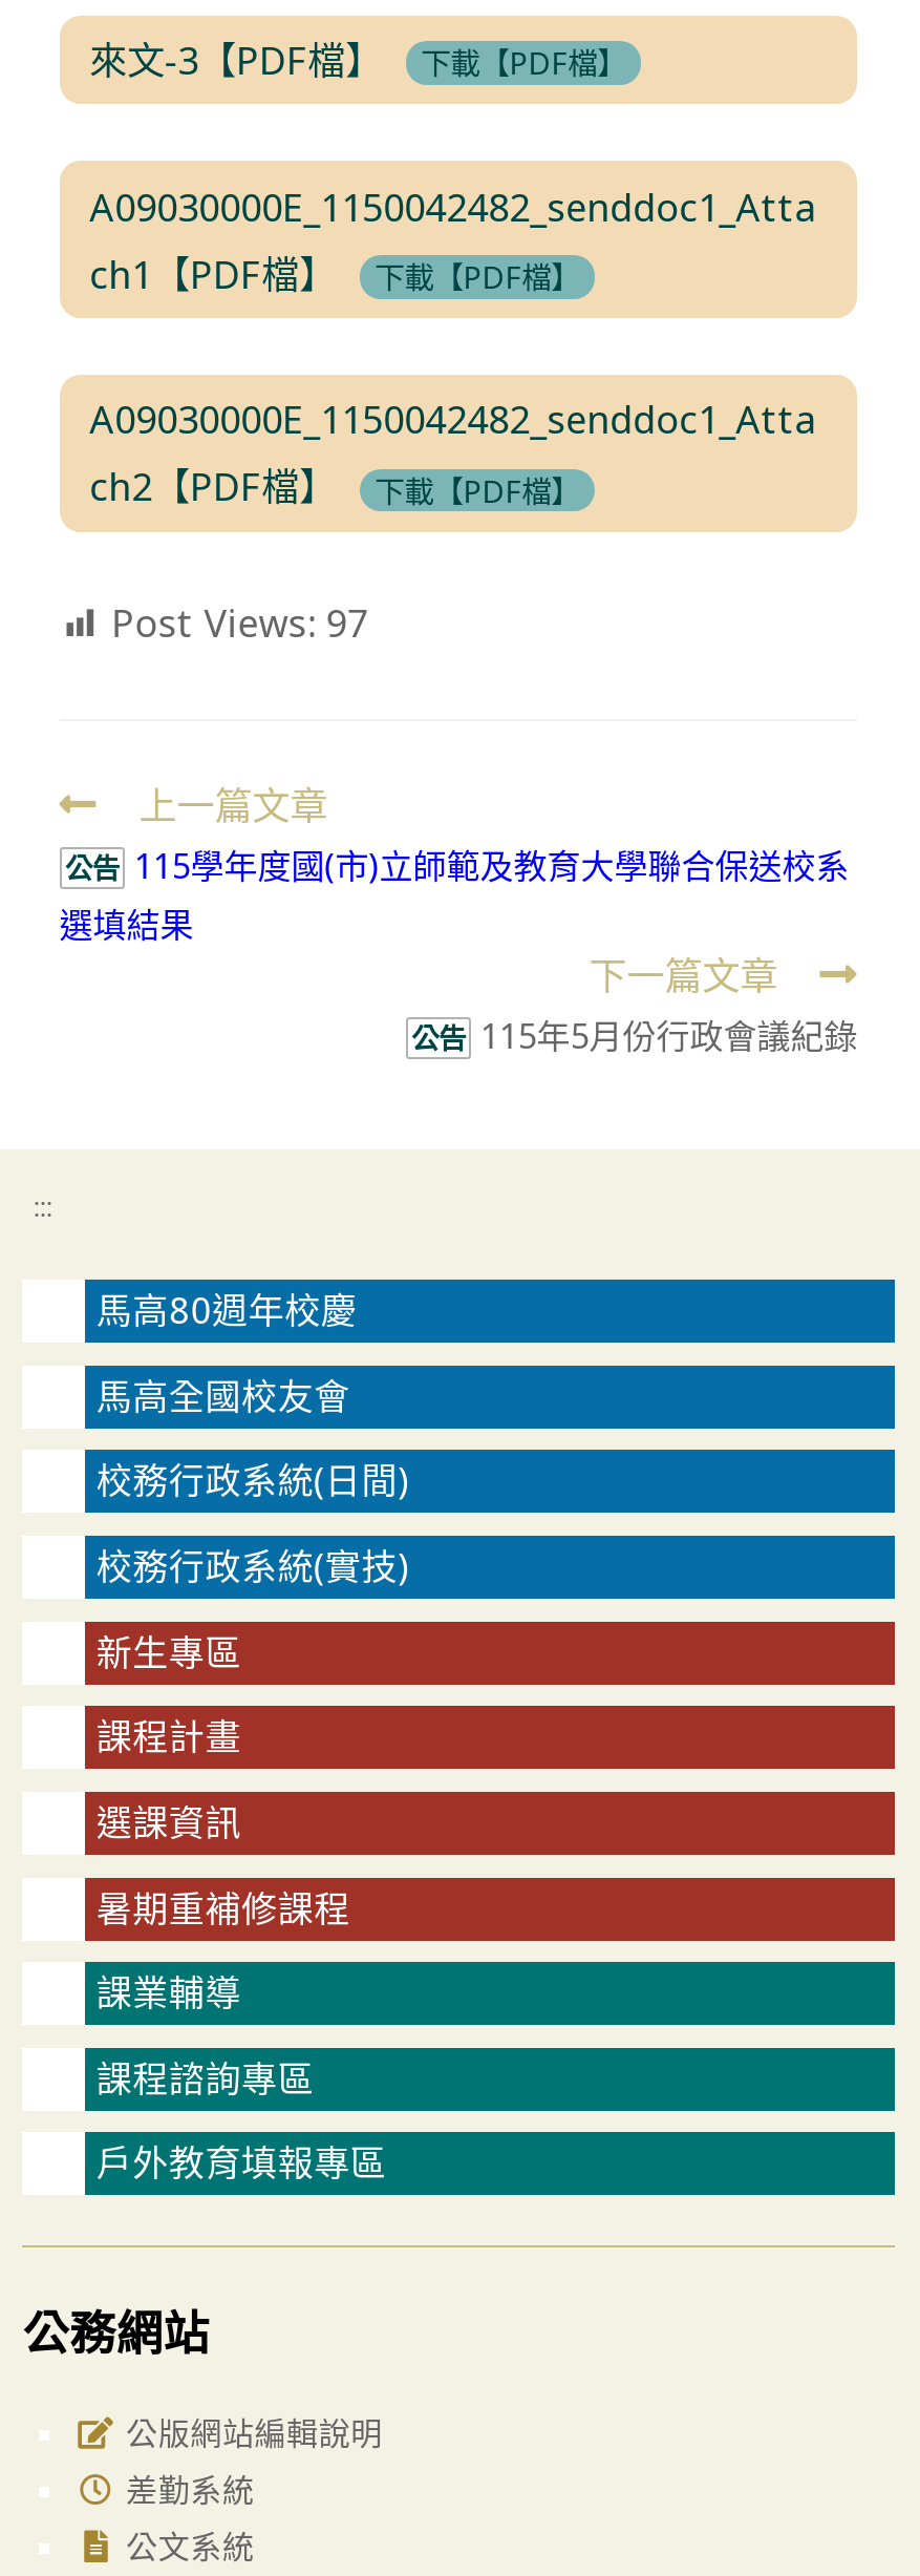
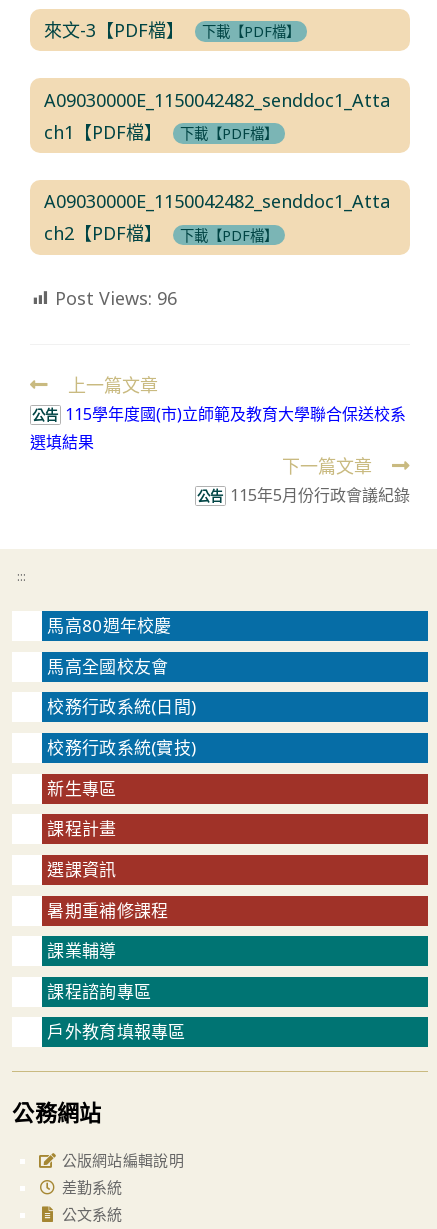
- Post Views: 97
+ Post Views: 96
